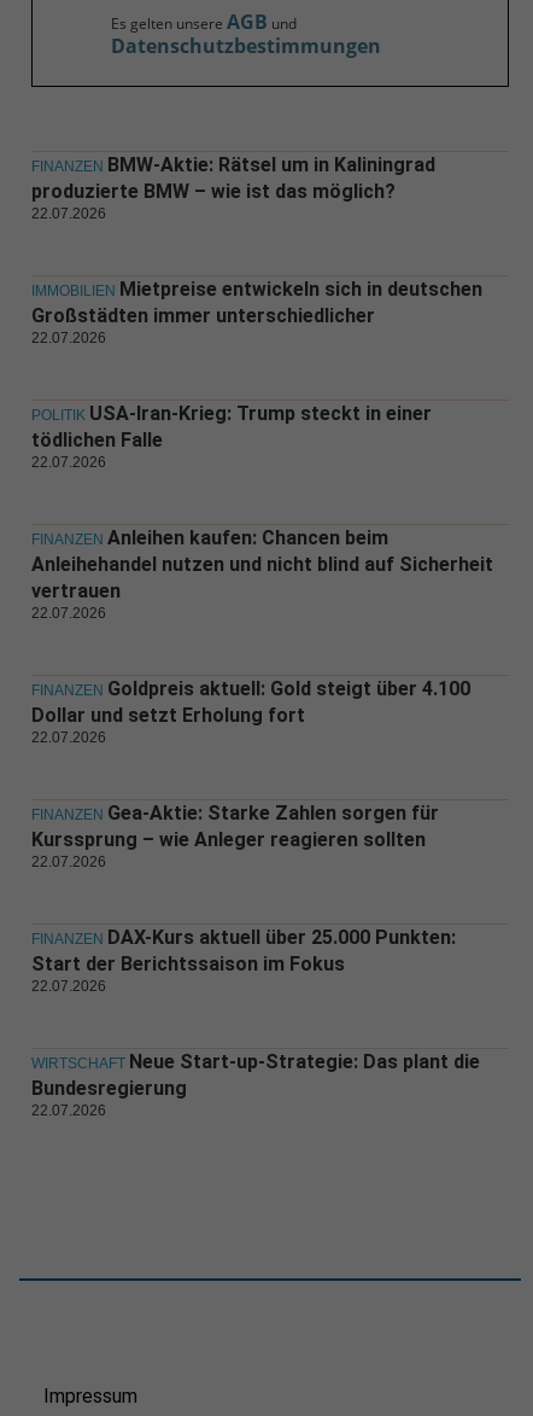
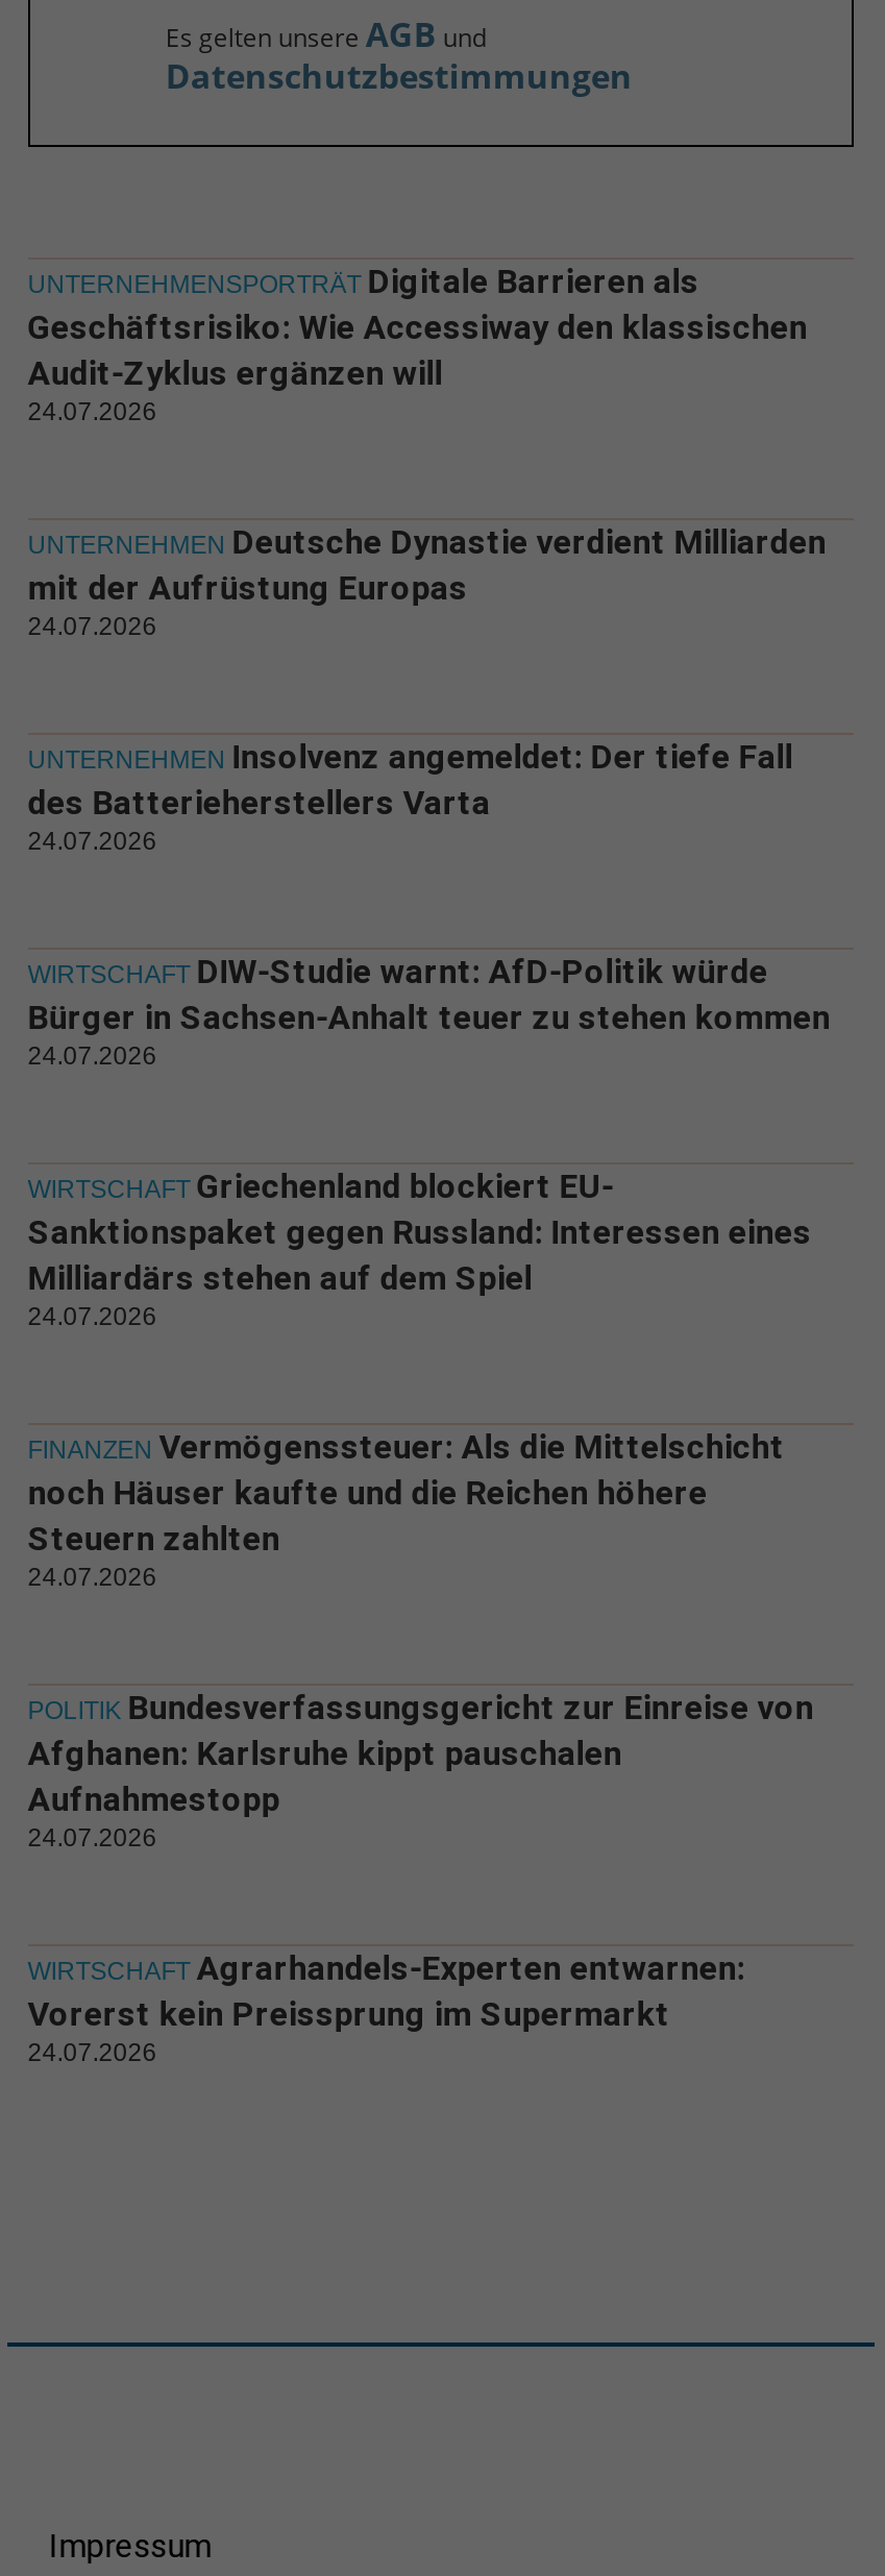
- FINANZEN BMW-Aktie: Rätsel um in Kaliningrad
- produzierte BMW – wie ist das möglich?
- 22.07.2026
+ UNTERNEHMENSPORTRÄT Digitale Barrieren als
+ Geschäftsrisiko: Wie Accessiway den klassischen
+ Audit-Zyklus ergänzen will
+ 24.07.2026

- IMMOBILIEN Mietpreise entwickeln sich in deutschen
- Großstädten immer unterschiedlicher
- 22.07.2026
+ UNTERNEHMEN Deutsche Dynastie verdient Milliarden
+ mit der Aufrüstung Europas
+ 24.07.2026

- POLITIK USA-Iran-Krieg: Trump steckt in einer
- tödlichen Falle
- 22.07.2026
+ UNTERNEHMEN Insolvenz angemeldet: Der tiefe Fall
+ des Batterieherstellers Varta
+ 24.07.2026

- FINANZEN Anleihen kaufen: Chancen beim
- Anleihehandel nutzen und nicht blind auf Sicherheit
- vertrauen
- 22.07.2026
+ WIRTSCHAFT DIW-Studie warnt: AfD-Politik würde
+ Bürger in Sachsen-Anhalt teuer zu stehen kommen
+ 24.07.2026

- FINANZEN Goldpreis aktuell: Gold steigt über 4.100
- Dollar und setzt Erholung fort
- 22.07.2026
+ WIRTSCHAFT Griechenland blockiert EU-
+ Sanktionspaket gegen Russland: Interessen eines
+ Milliardärs stehen auf dem Spiel
+ 24.07.2026

- FINANZEN Gea-Aktie: Starke Zahlen sorgen für
- Kurssprung – wie Anleger reagieren sollten
- 22.07.2026
+ FINANZEN Vermögenssteuer: Als die Mittelschicht
+ noch Häuser kaufte und die Reichen höhere
+ Steuern zahlten
+ 24.07.2026

- FINANZEN DAX-Kurs aktuell über 25.000 Punkten:
- Start der Berichtssaison im Fokus
- 22.07.2026
+ POLITIK Bundesverfassungsgericht zur Einreise von
+ Afghanen: Karlsruhe kippt pauschalen
+ Aufnahmestopp
+ 24.07.2026

- WIRTSCHAFT Neue Start-up-Strategie: Das plant die
- Bundesregierung
- 22.07.2026
+ WIRTSCHAFT Agrarhandels-Experten entwarnen:
+ Vorerst kein Preissprung im Supermarkt
+ 24.07.2026
